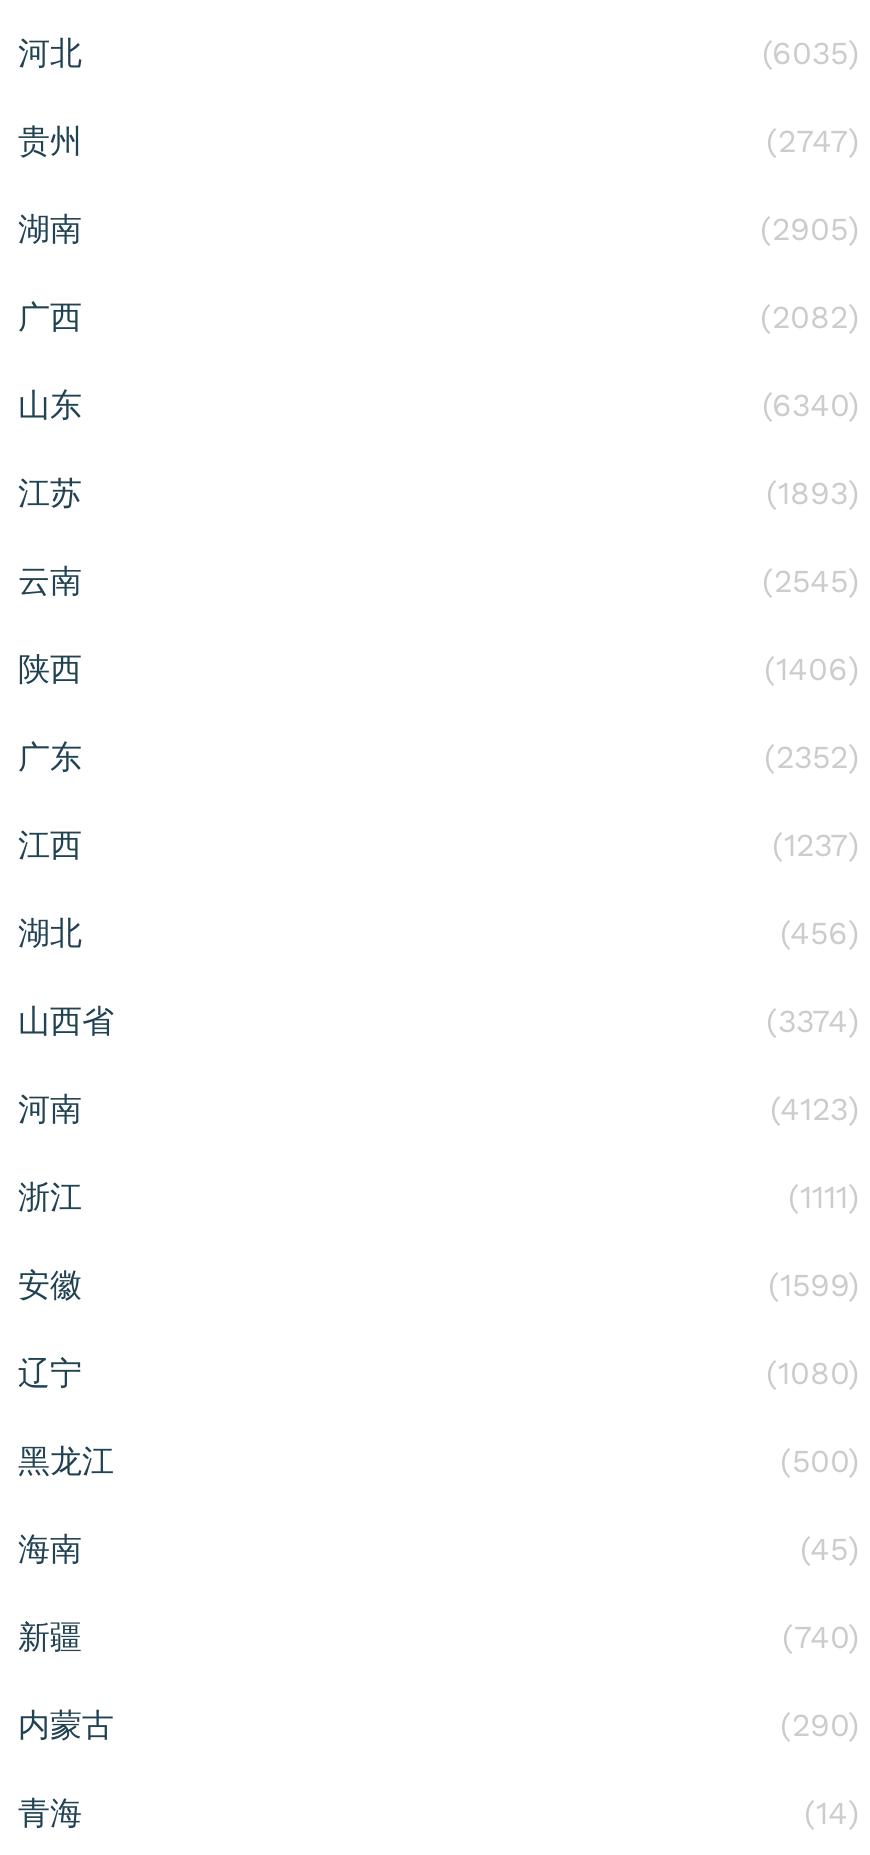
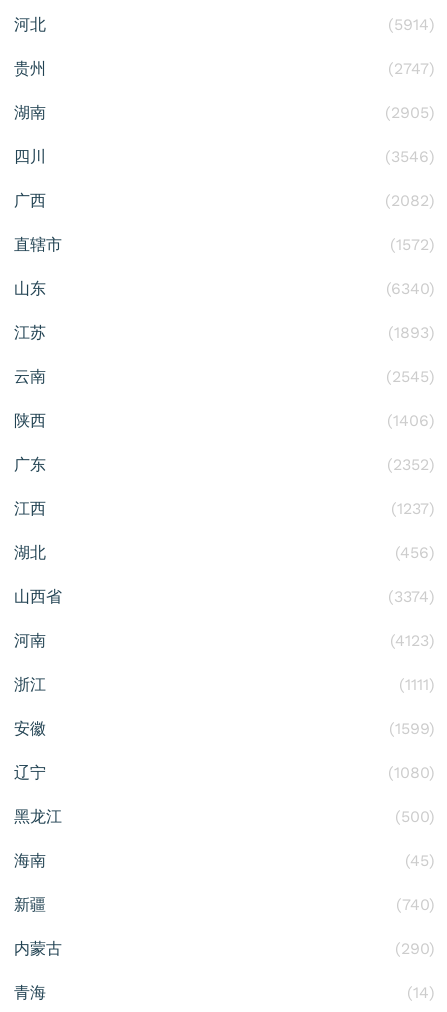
- (6035)
+ (5914)

+ 四川
+ (3546)

+ 直辖市
+ (1572)
